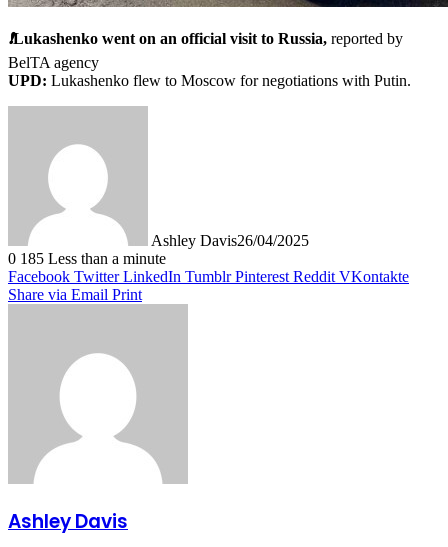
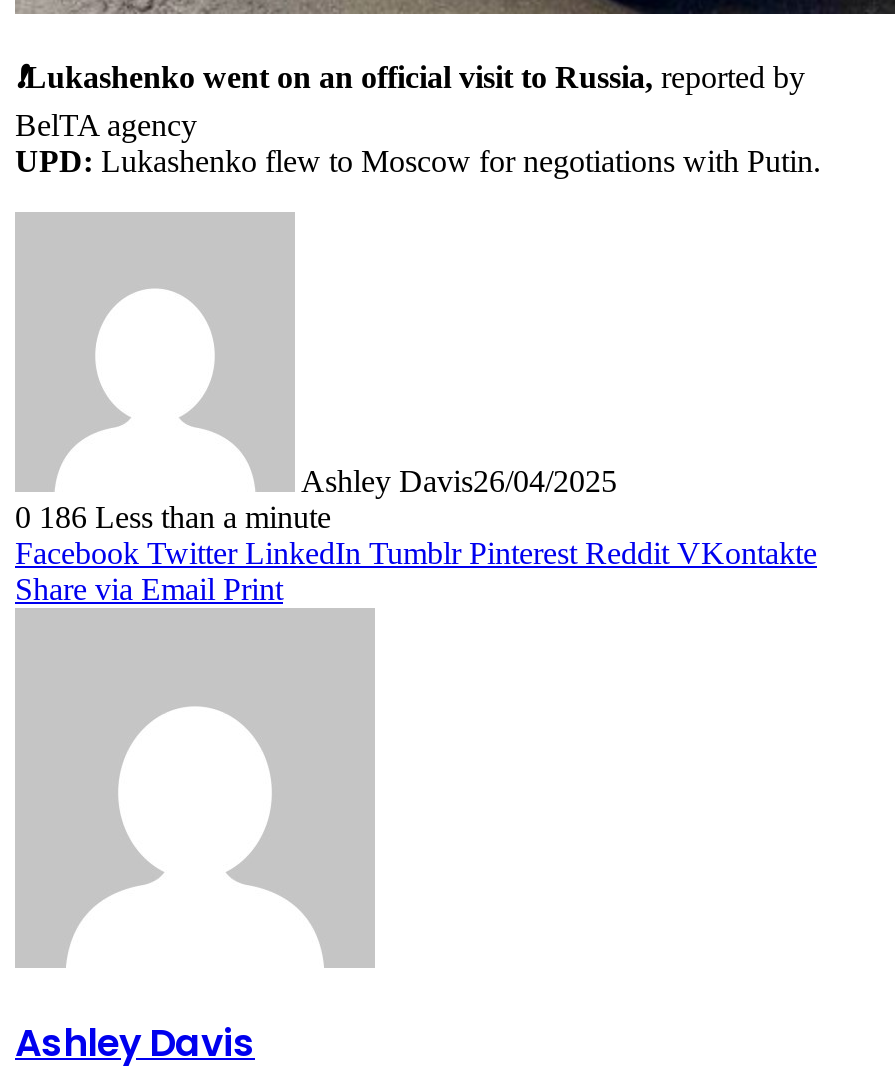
- 0 185 Less than a minute
+ 0 186 Less than a minute
